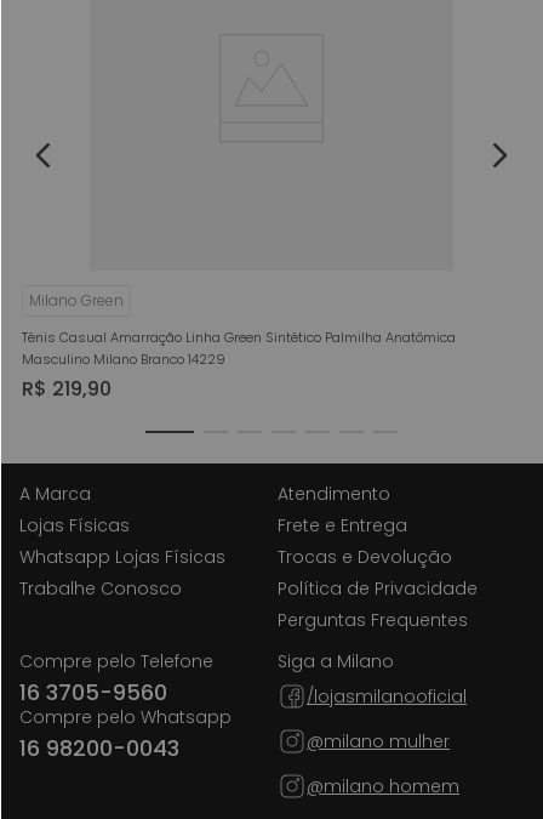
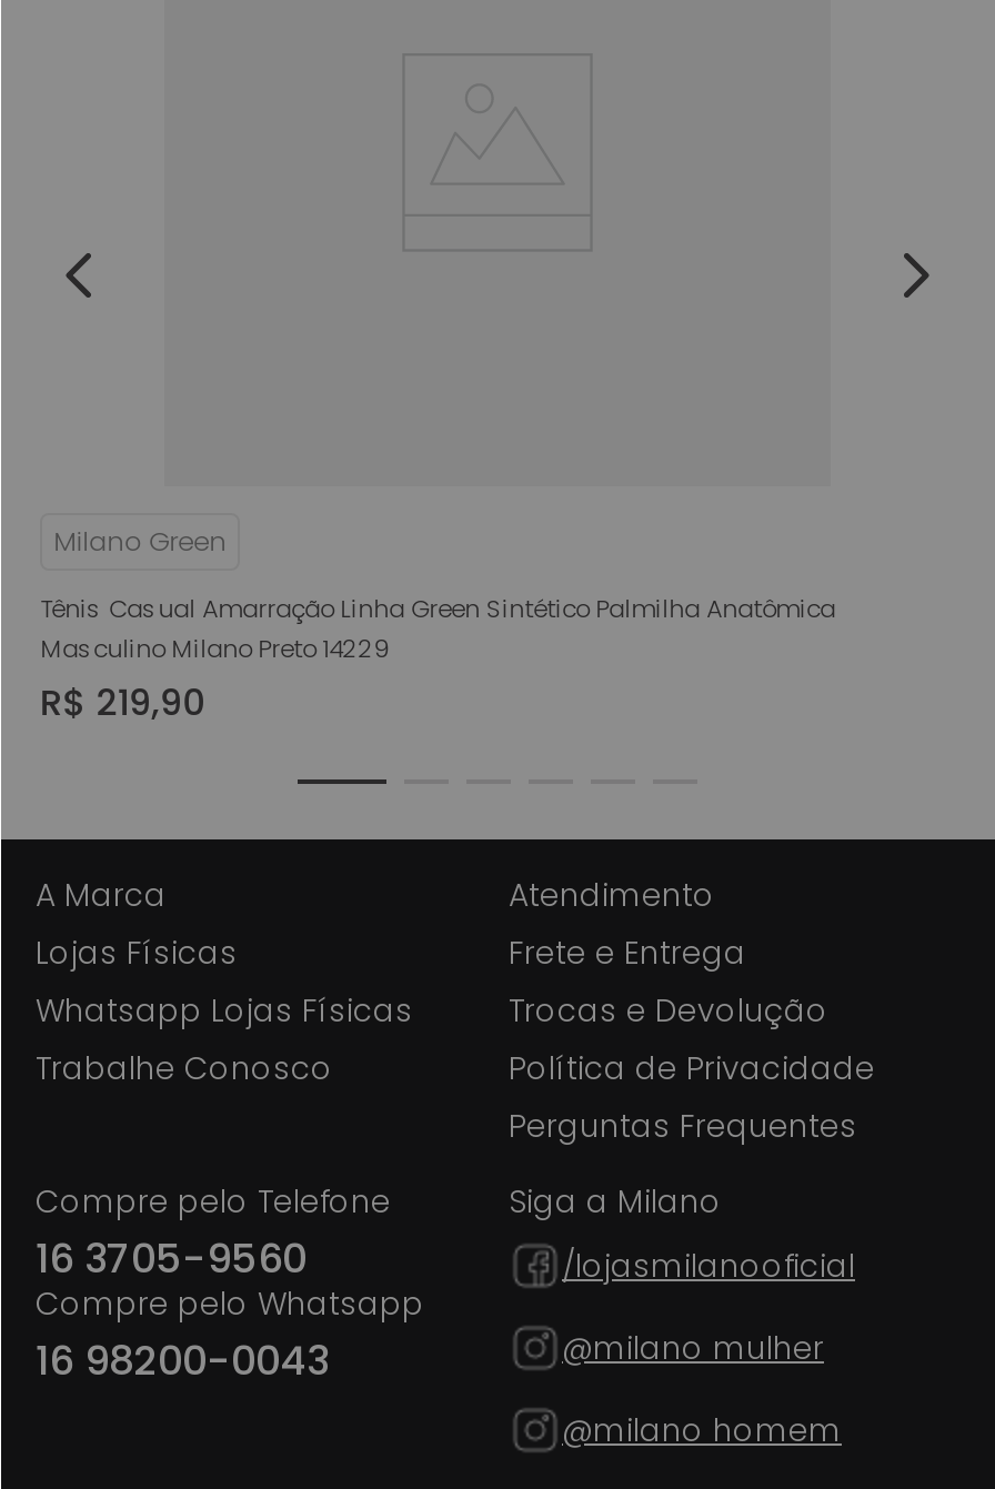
- Masculino Milano Branco 14229
+ Masculino Milano Preto 14229
